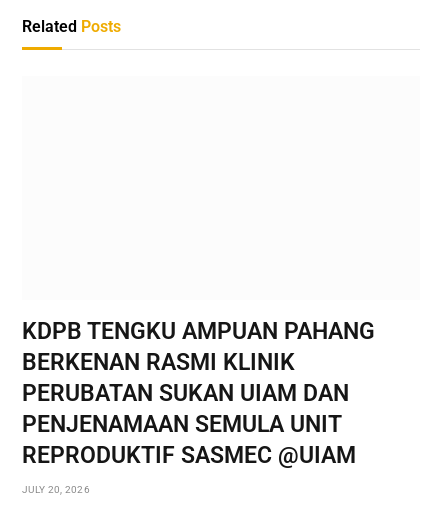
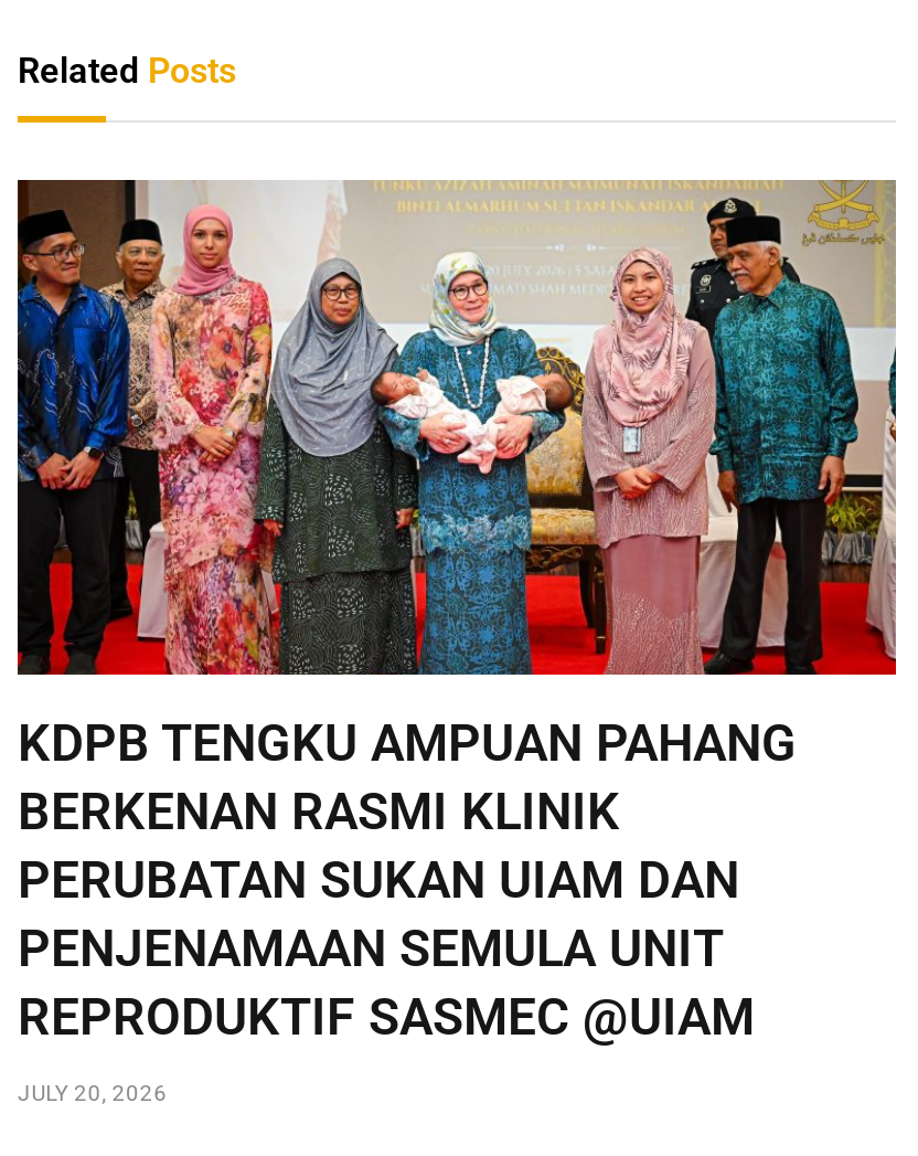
+ [image]
